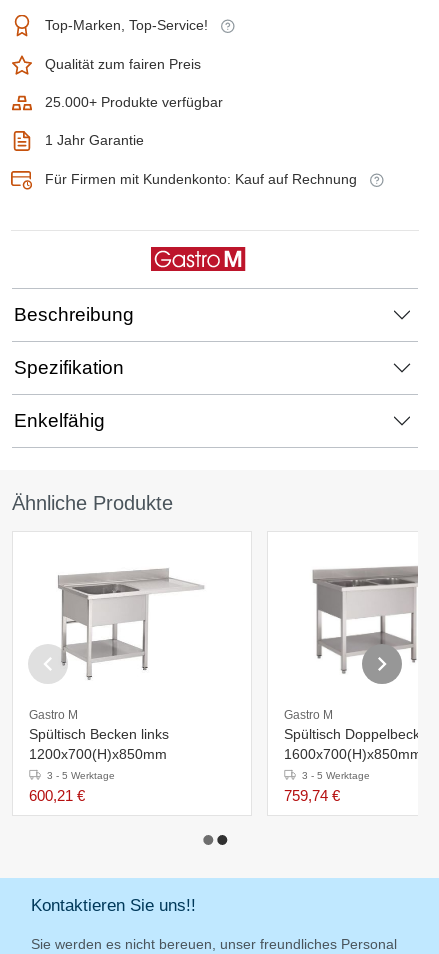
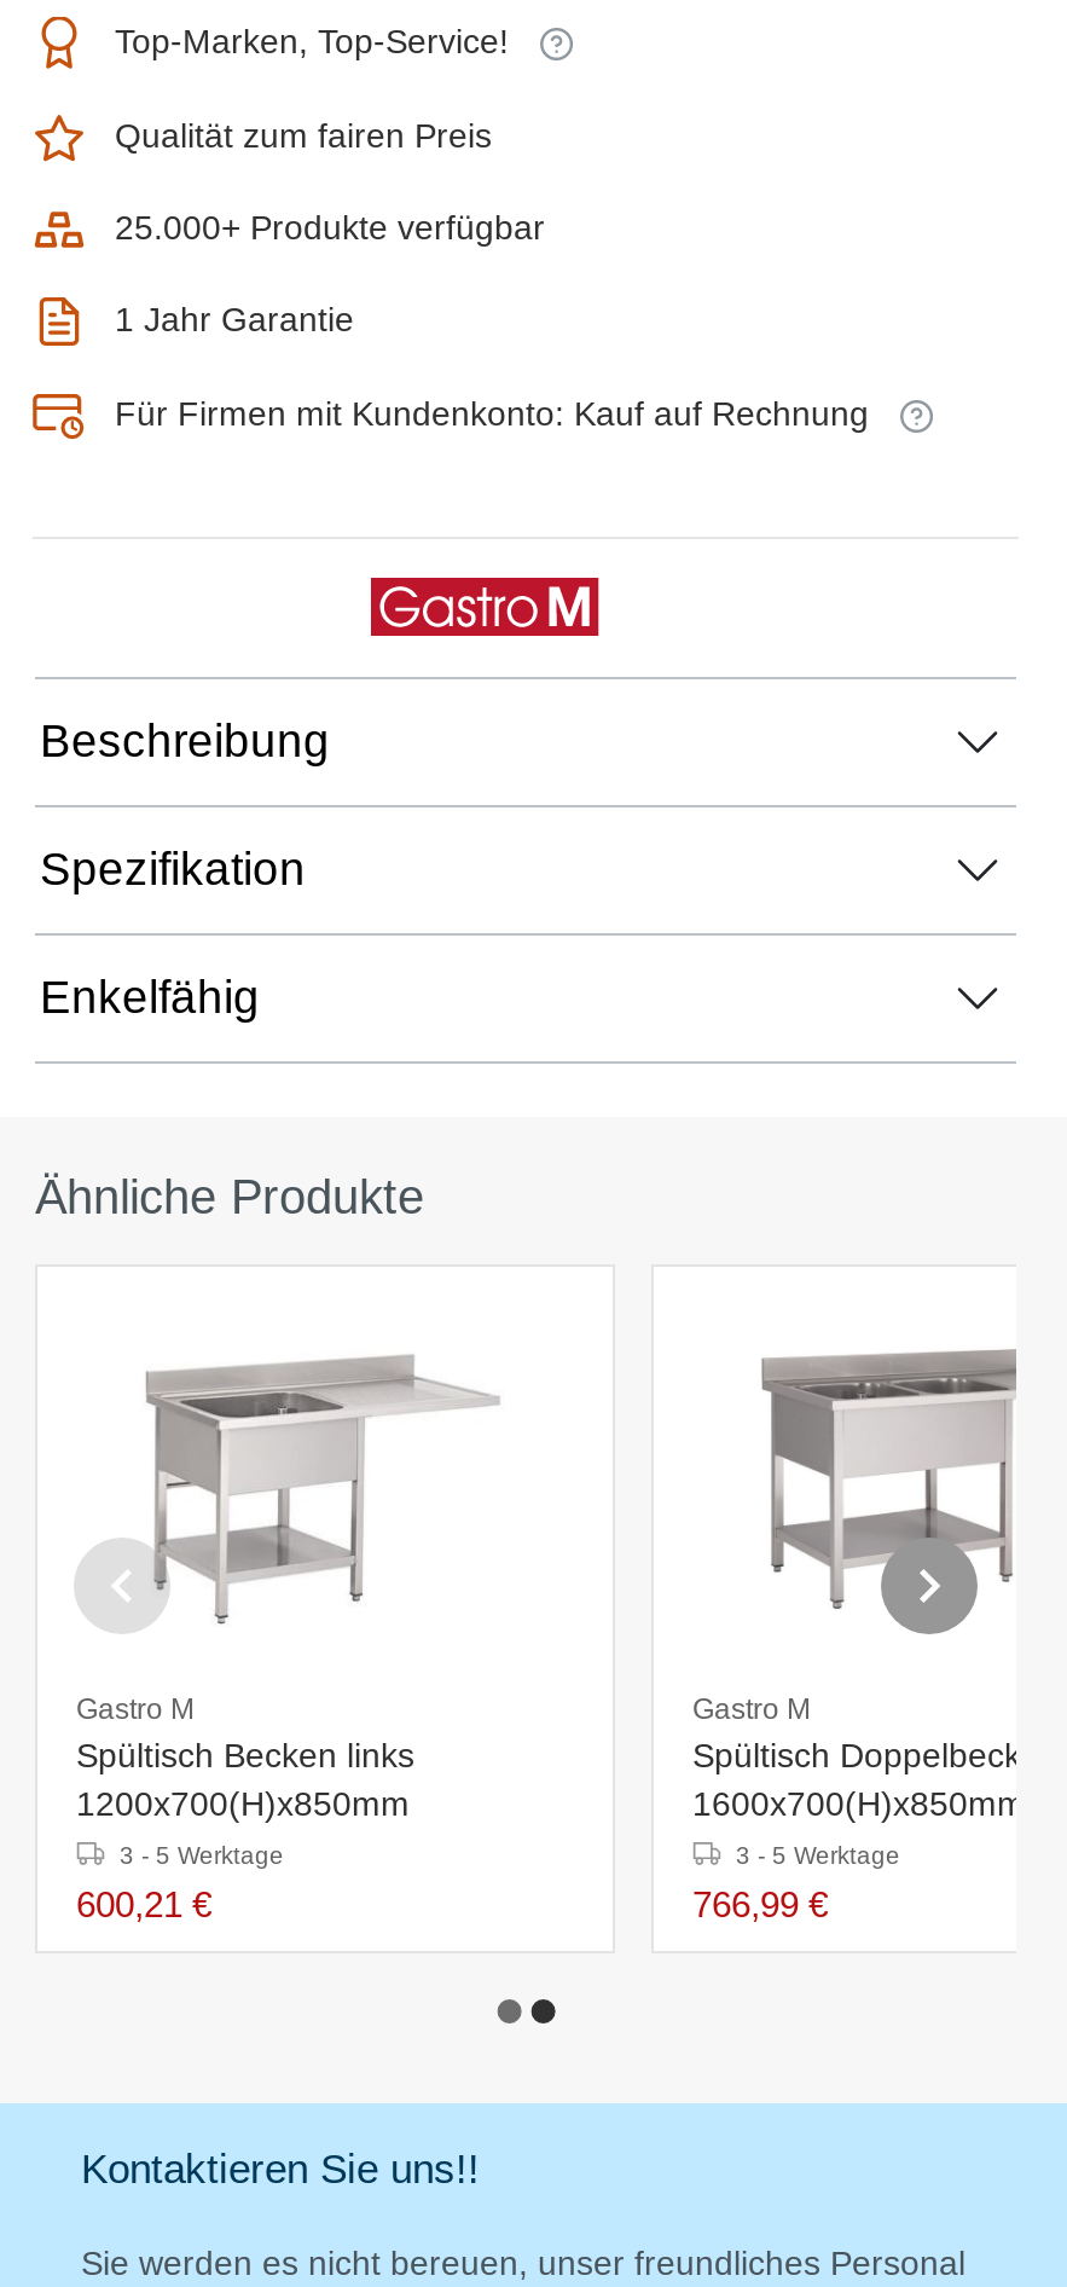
- 759,74 €
+ 766,99 €
